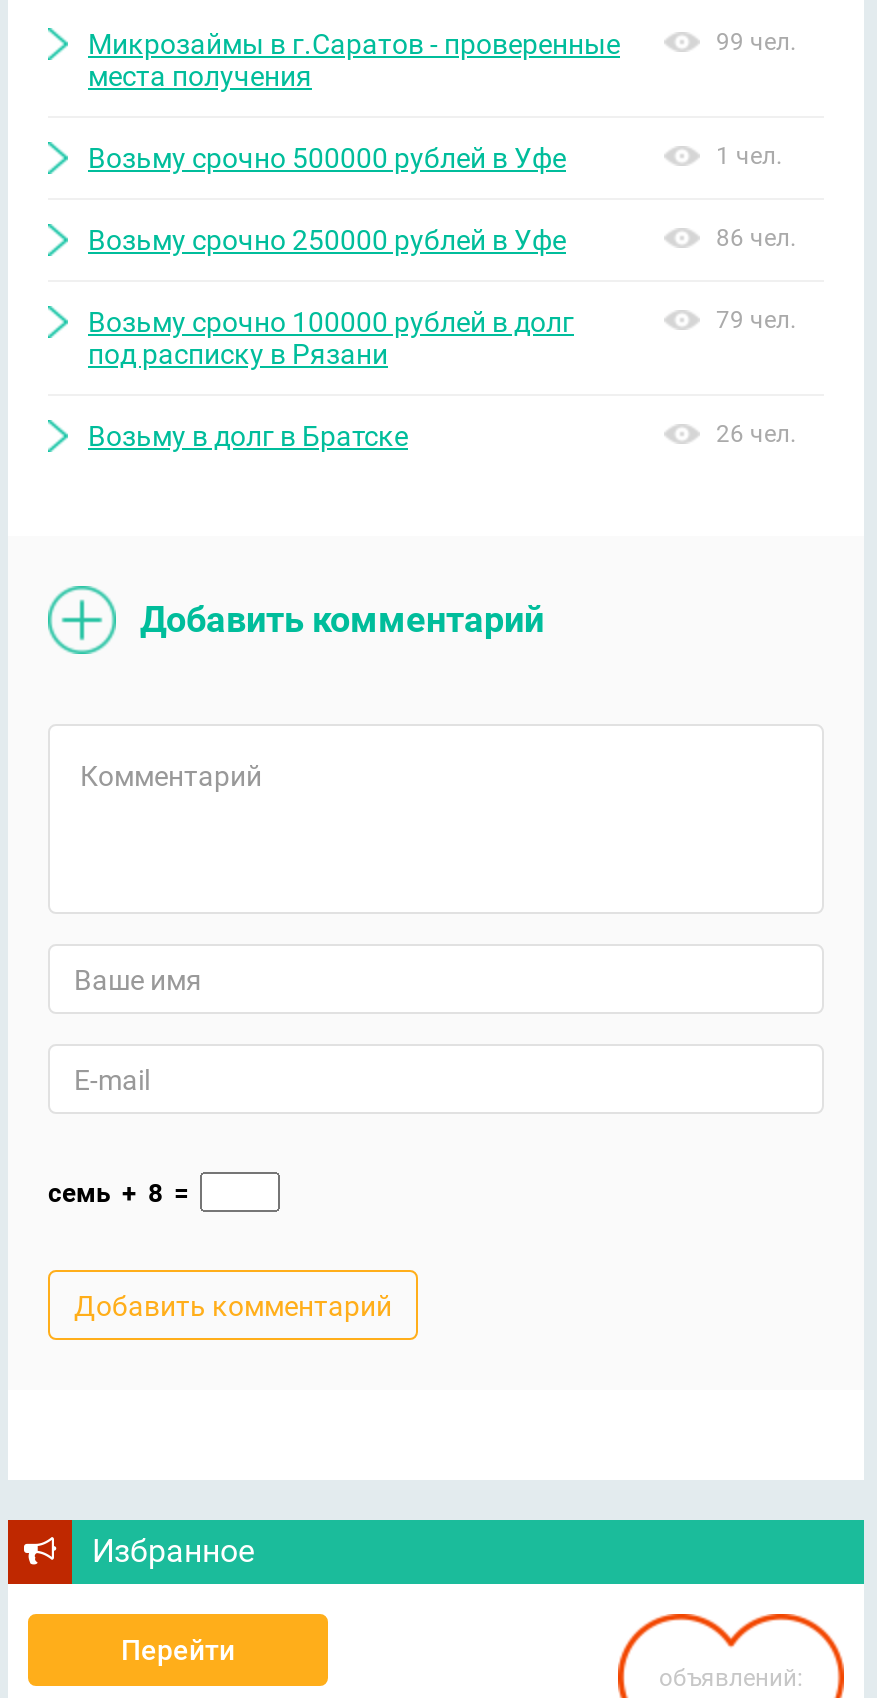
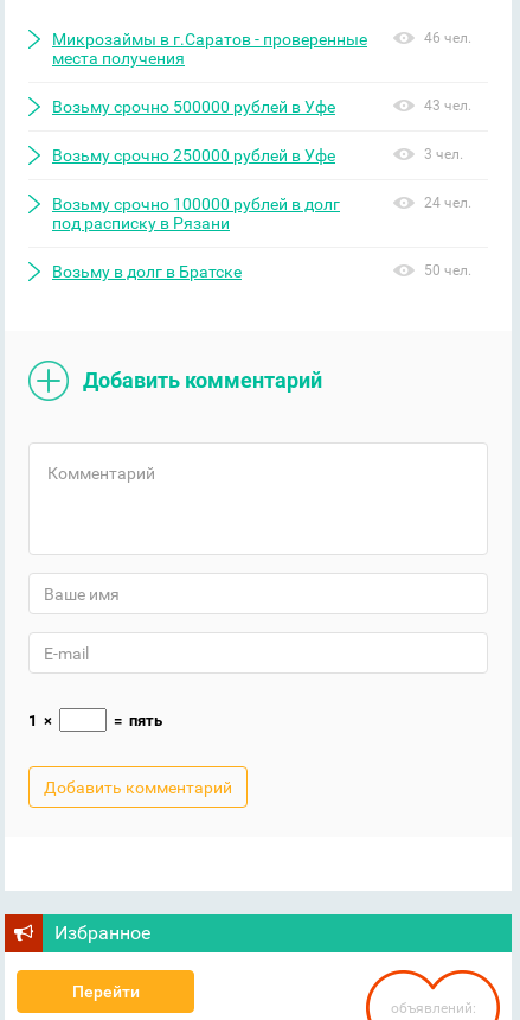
- 99 чел.
+ 46 чел.

- 1 чел.
+ 43 чел.

- 86 чел.
+ 3 чел.

- 79 чел.
+ 24 чел.

- 26 чел.
+ 50 чел.

- семь + 8 =
+ 1 ×
+ = пять
